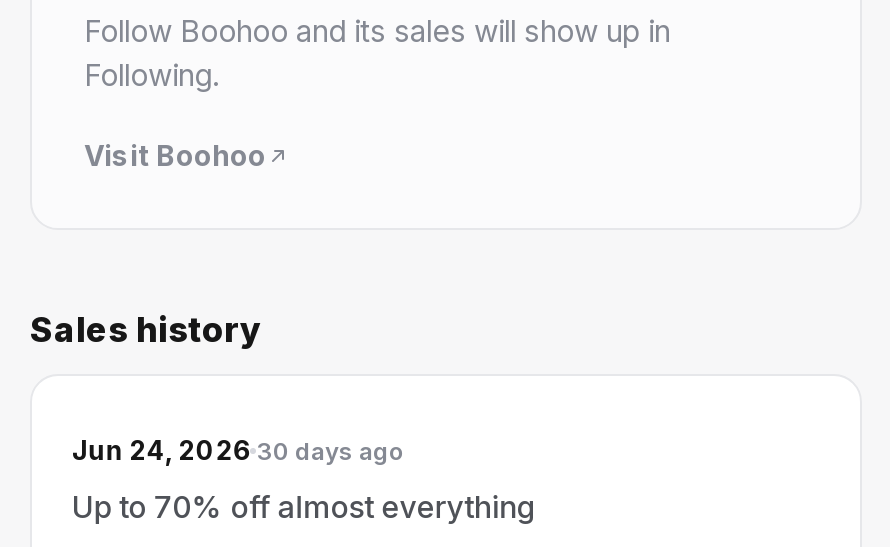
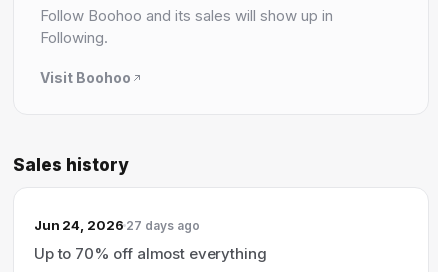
- Jun 24, 2026 30 days ago
+ Jun 24, 2026 27 days ago
